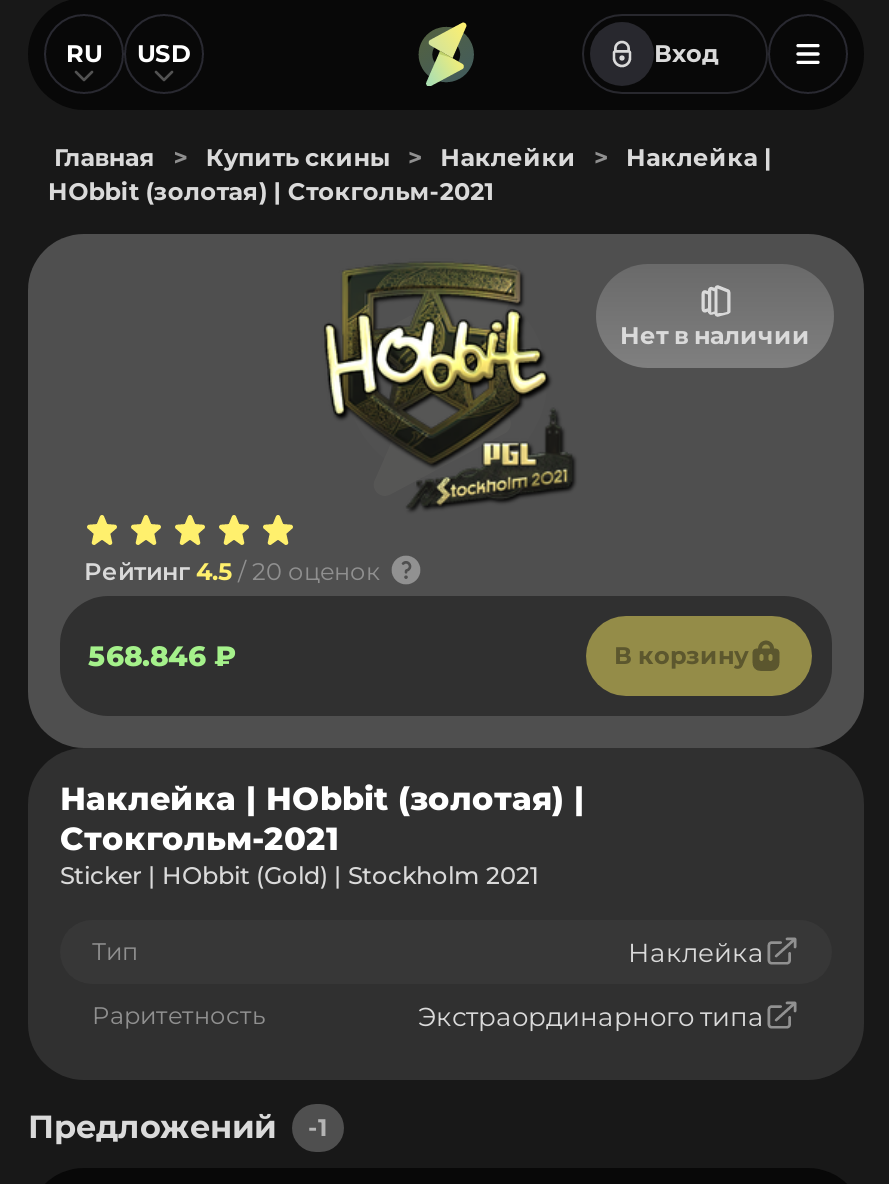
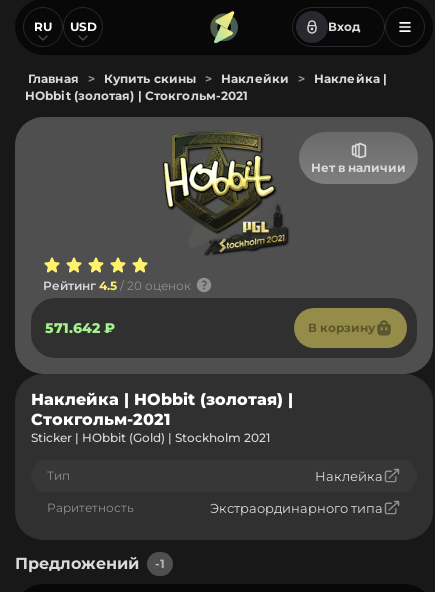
- 568.846 ₽
+ 571.642 ₽
